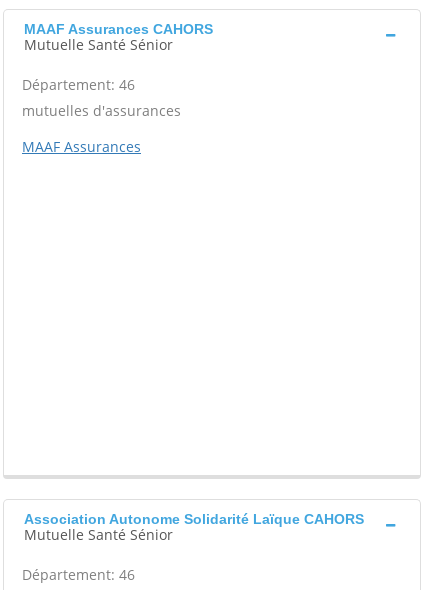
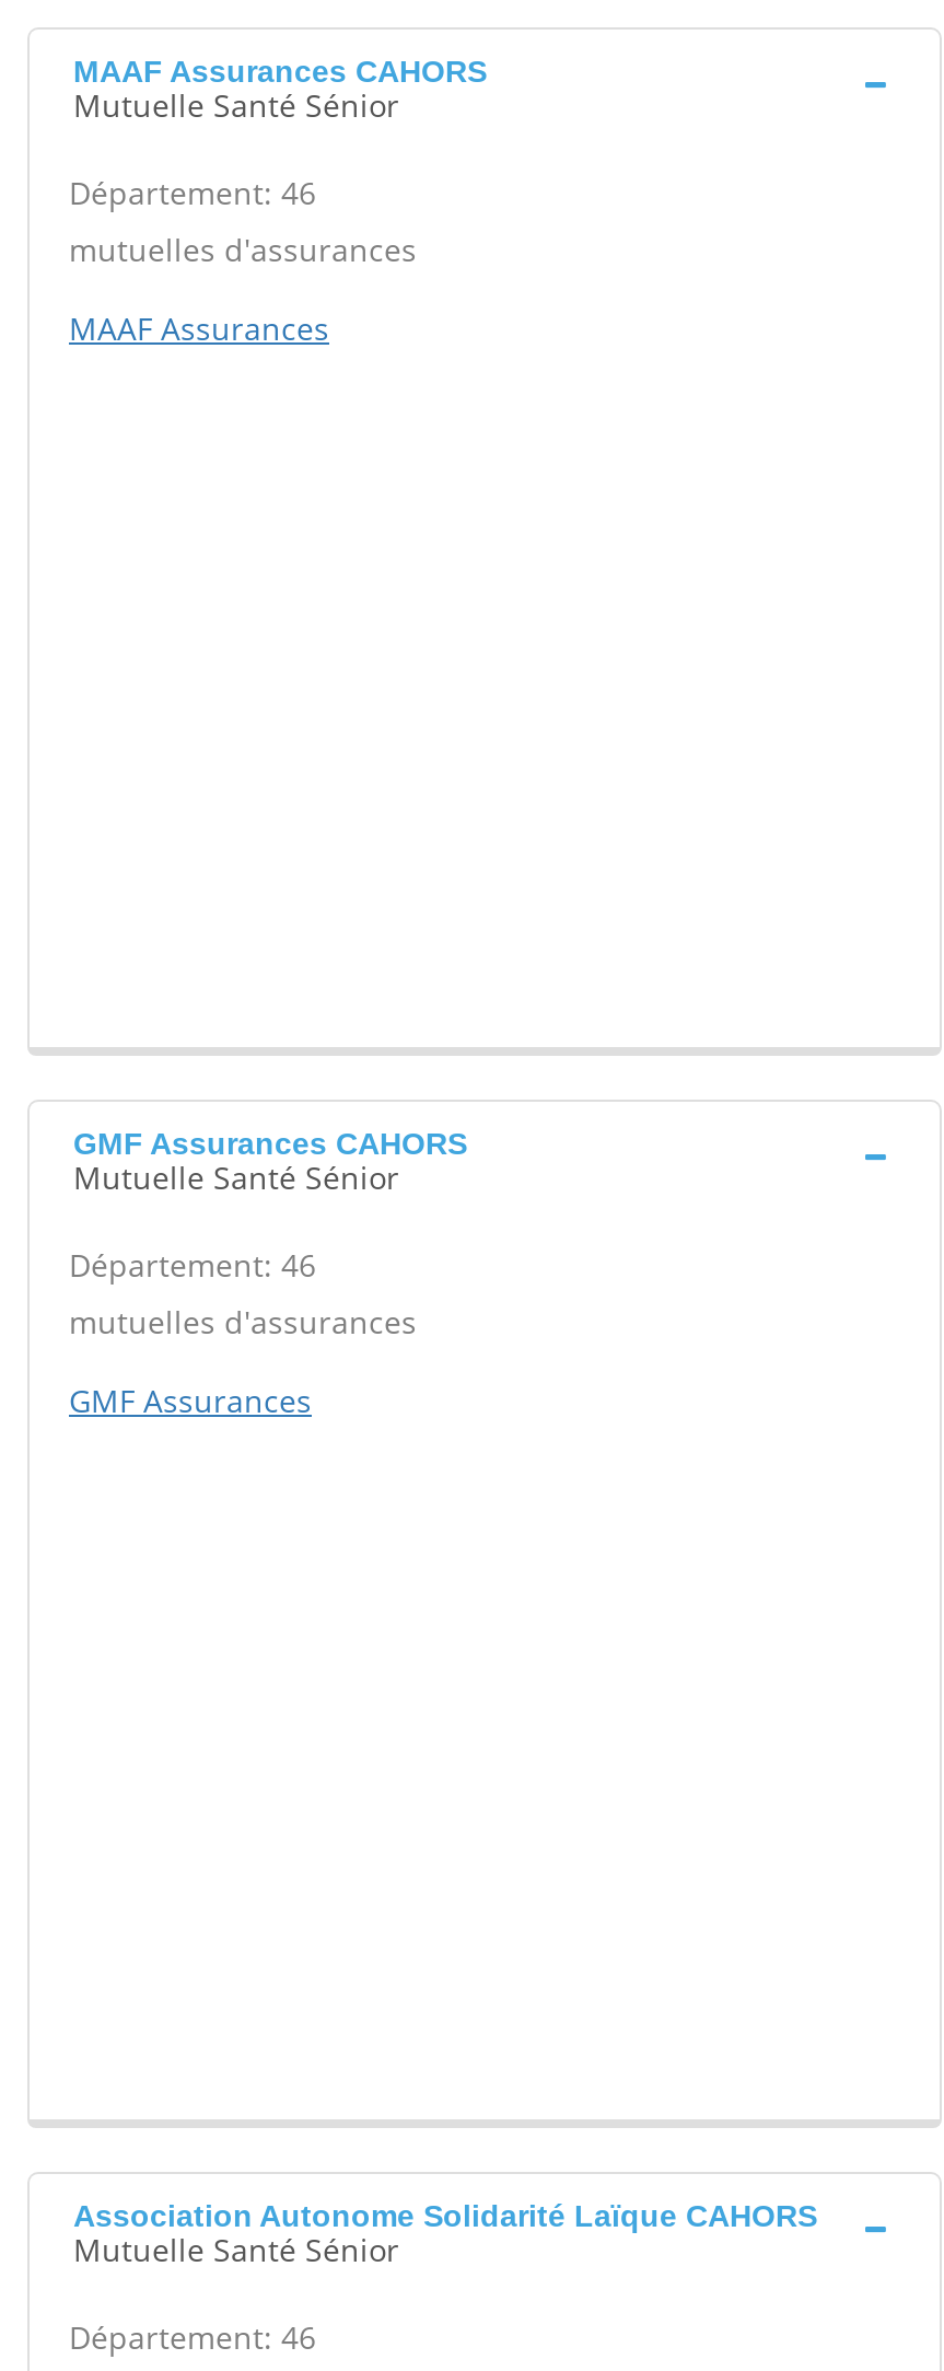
+ GMF Assurances CAHORS
+ Mutuelle Santé Sénior
+ Département: 46
+ mutuelles d'assurances
+ GMF Assurances
